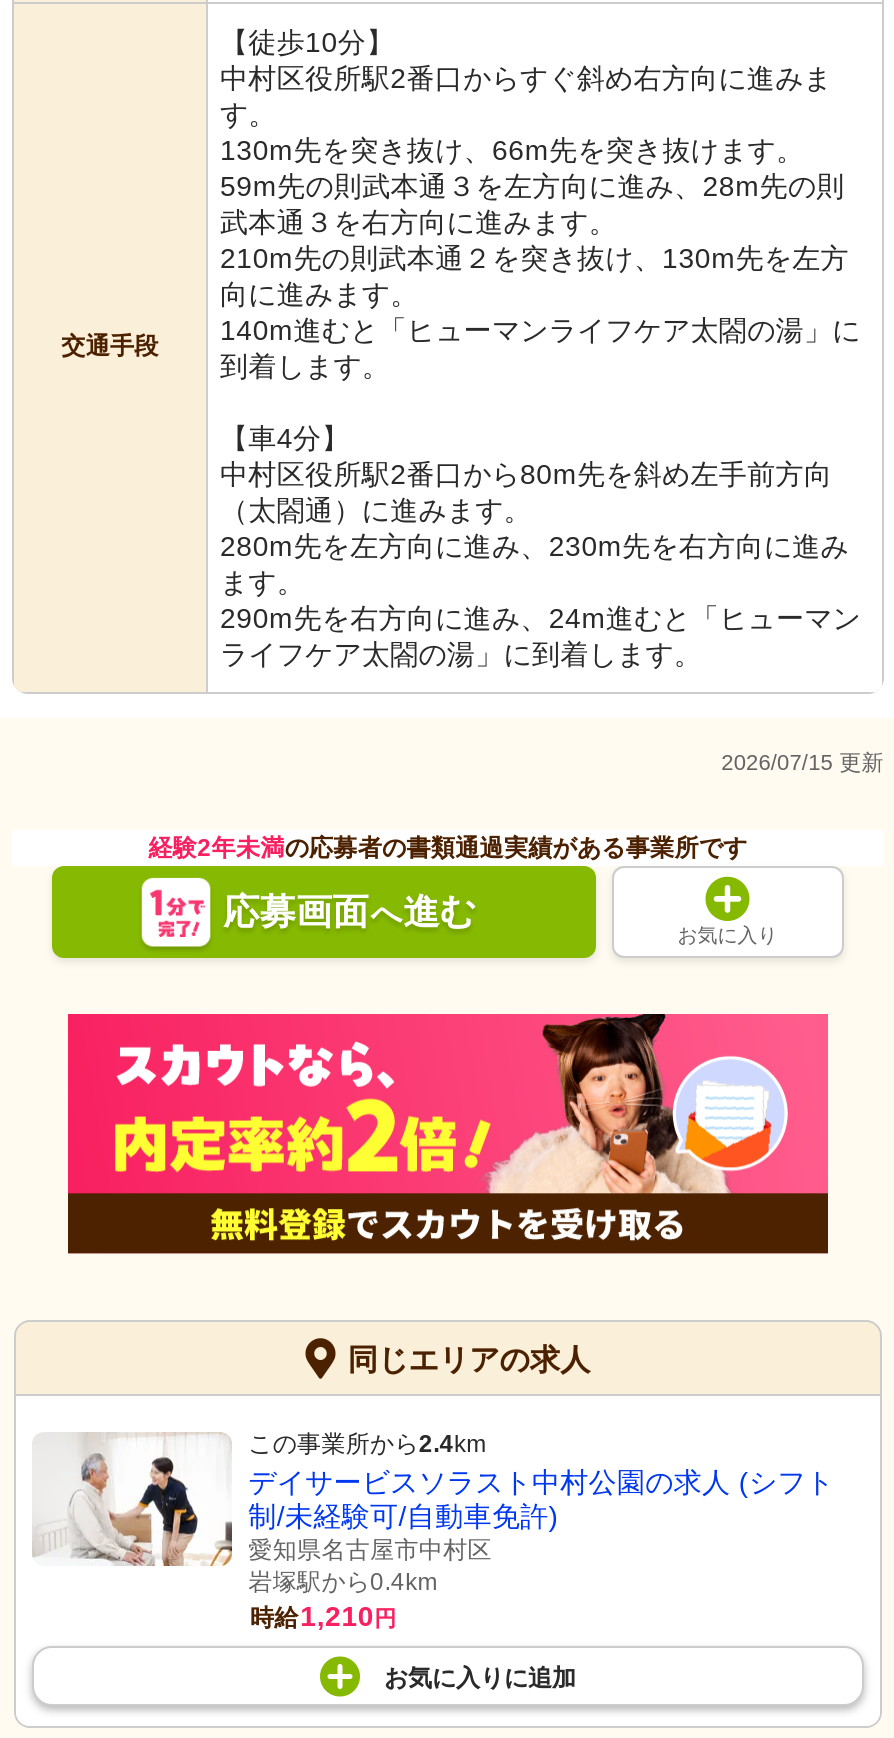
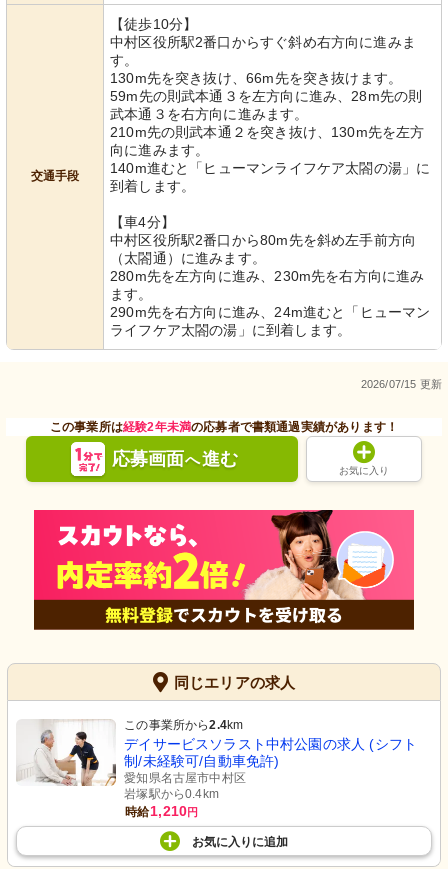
- 経験2年未満の応募者の書類通過実績がある事業所です
+ この事業所は経験2年未満の応募者で書類通過実績があります！
